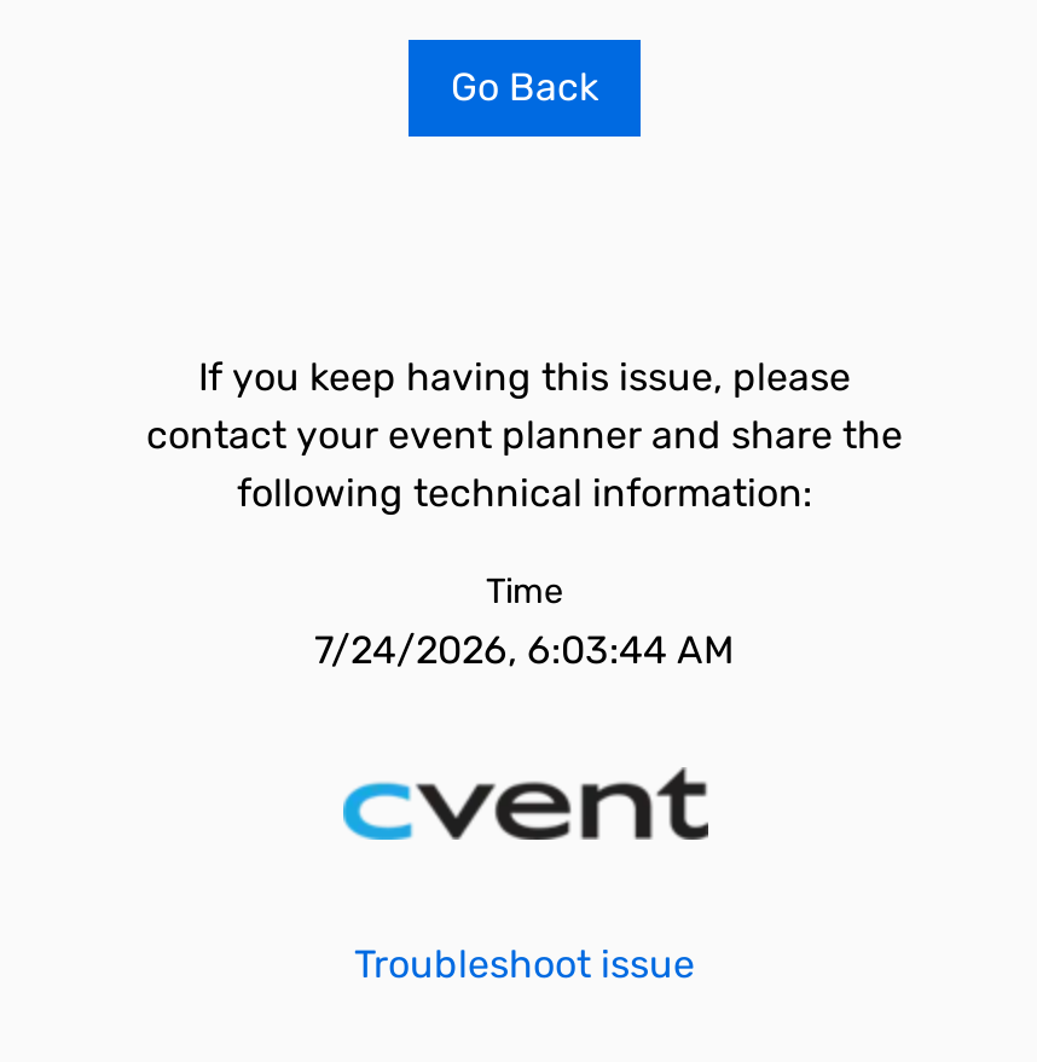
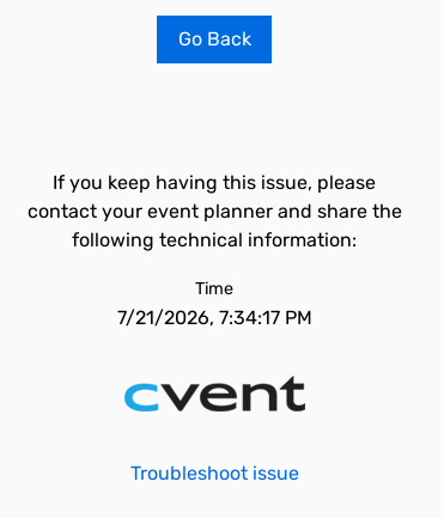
- 7/24/2026, 6:03:44 AM
+ 7/21/2026, 7:34:17 PM
